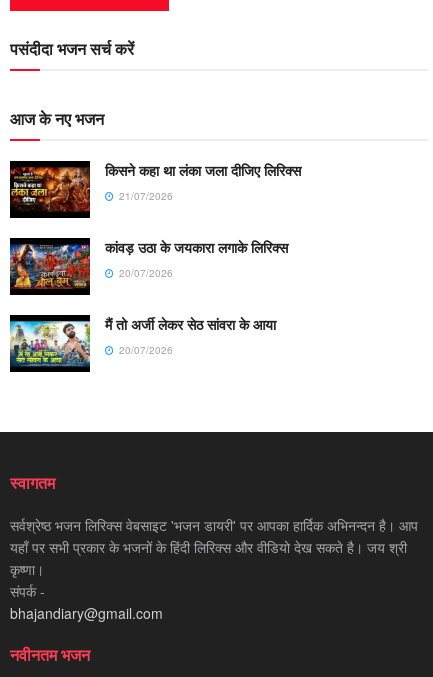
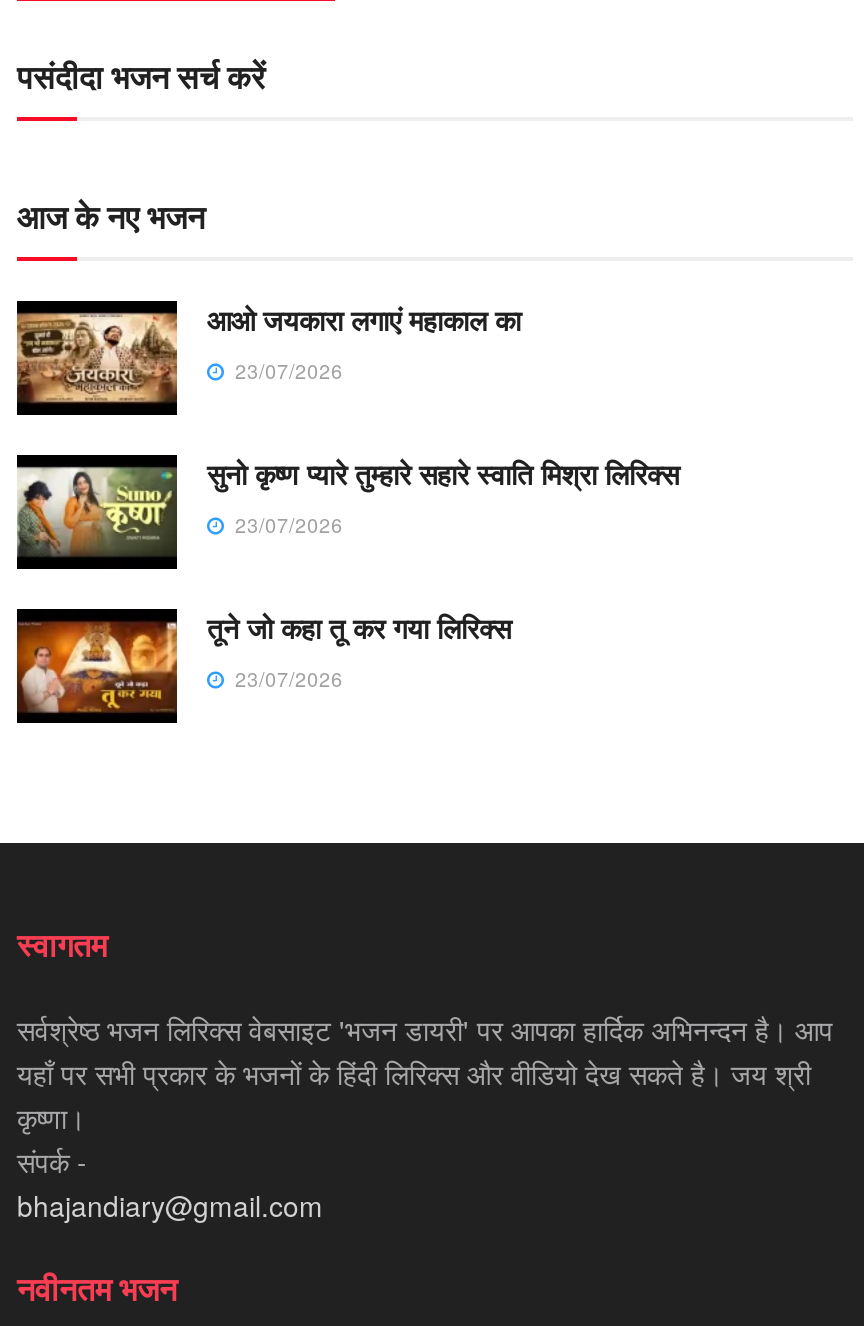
- [image]
- किसने कहा था लंका जला दीजिए लिरिक्स
- 21/07/2026
+ [image]
+ आओ जयकारा लगाएं महाकाल का
+ 23/07/2026

- [image]
- कांवड़ उठा के जयकारा लगाके लिरिक्स
- 20/07/2026
+ [image]
+ सुनो कृष्ण प्यारे तुम्हारे सहारे स्वाति मिश्रा लिरिक्स
+ 23/07/2026

- [image]
- मैं तो अर्जी लेकर सेठ सांवरा के आया
- 20/07/2026
+ [image]
+ तूने जो कहा तू कर गया लिरिक्स
+ 23/07/2026
